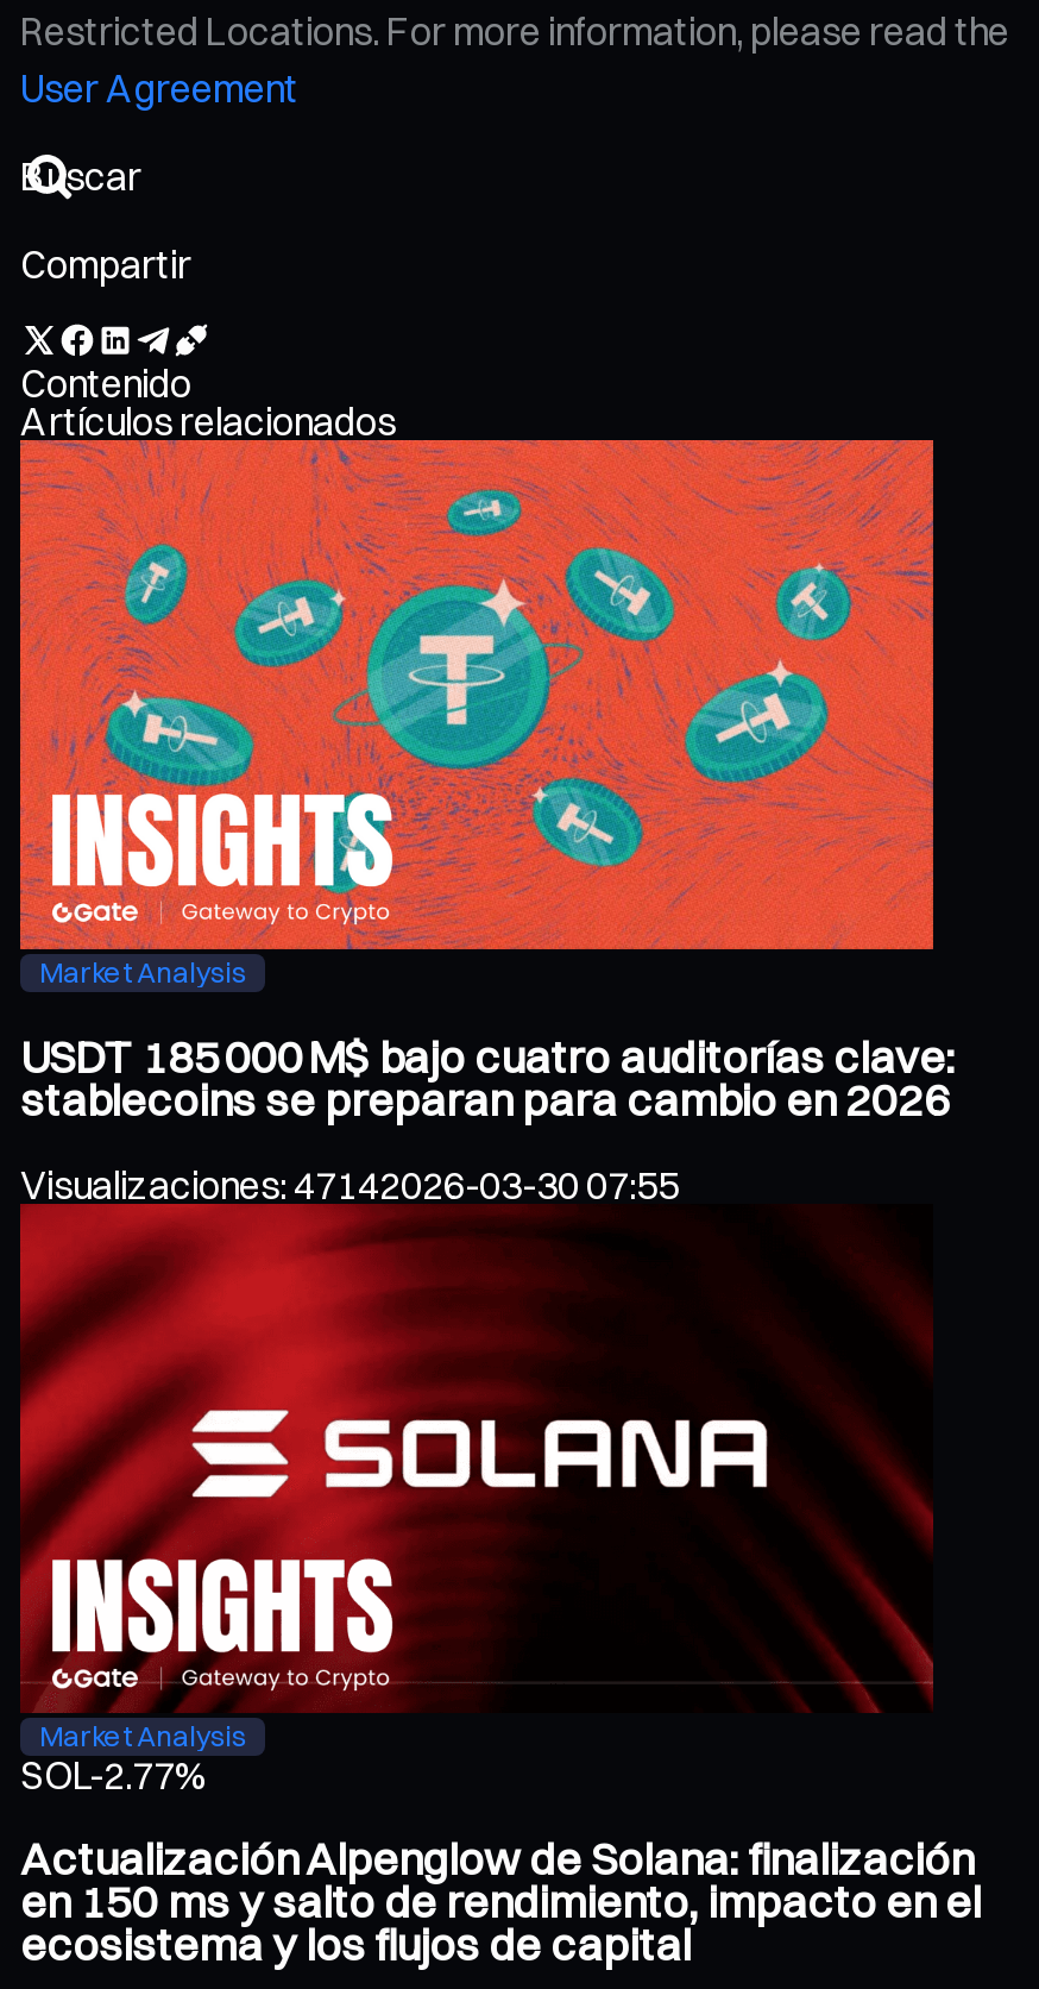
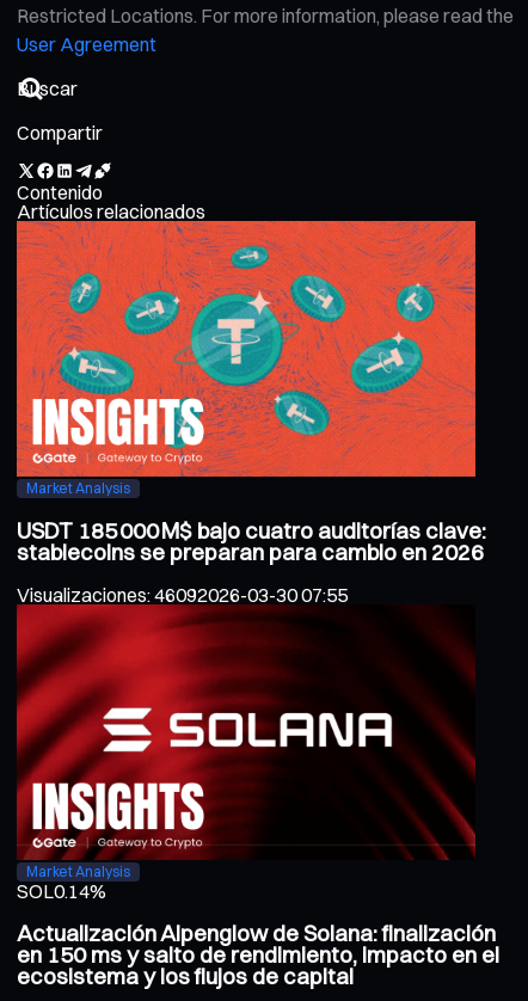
- Visualizaciones: 47142026-03-30 07:55
+ Visualizaciones: 46092026-03-30 07:55

- SOL-2.77%
+ SOL0.14%
